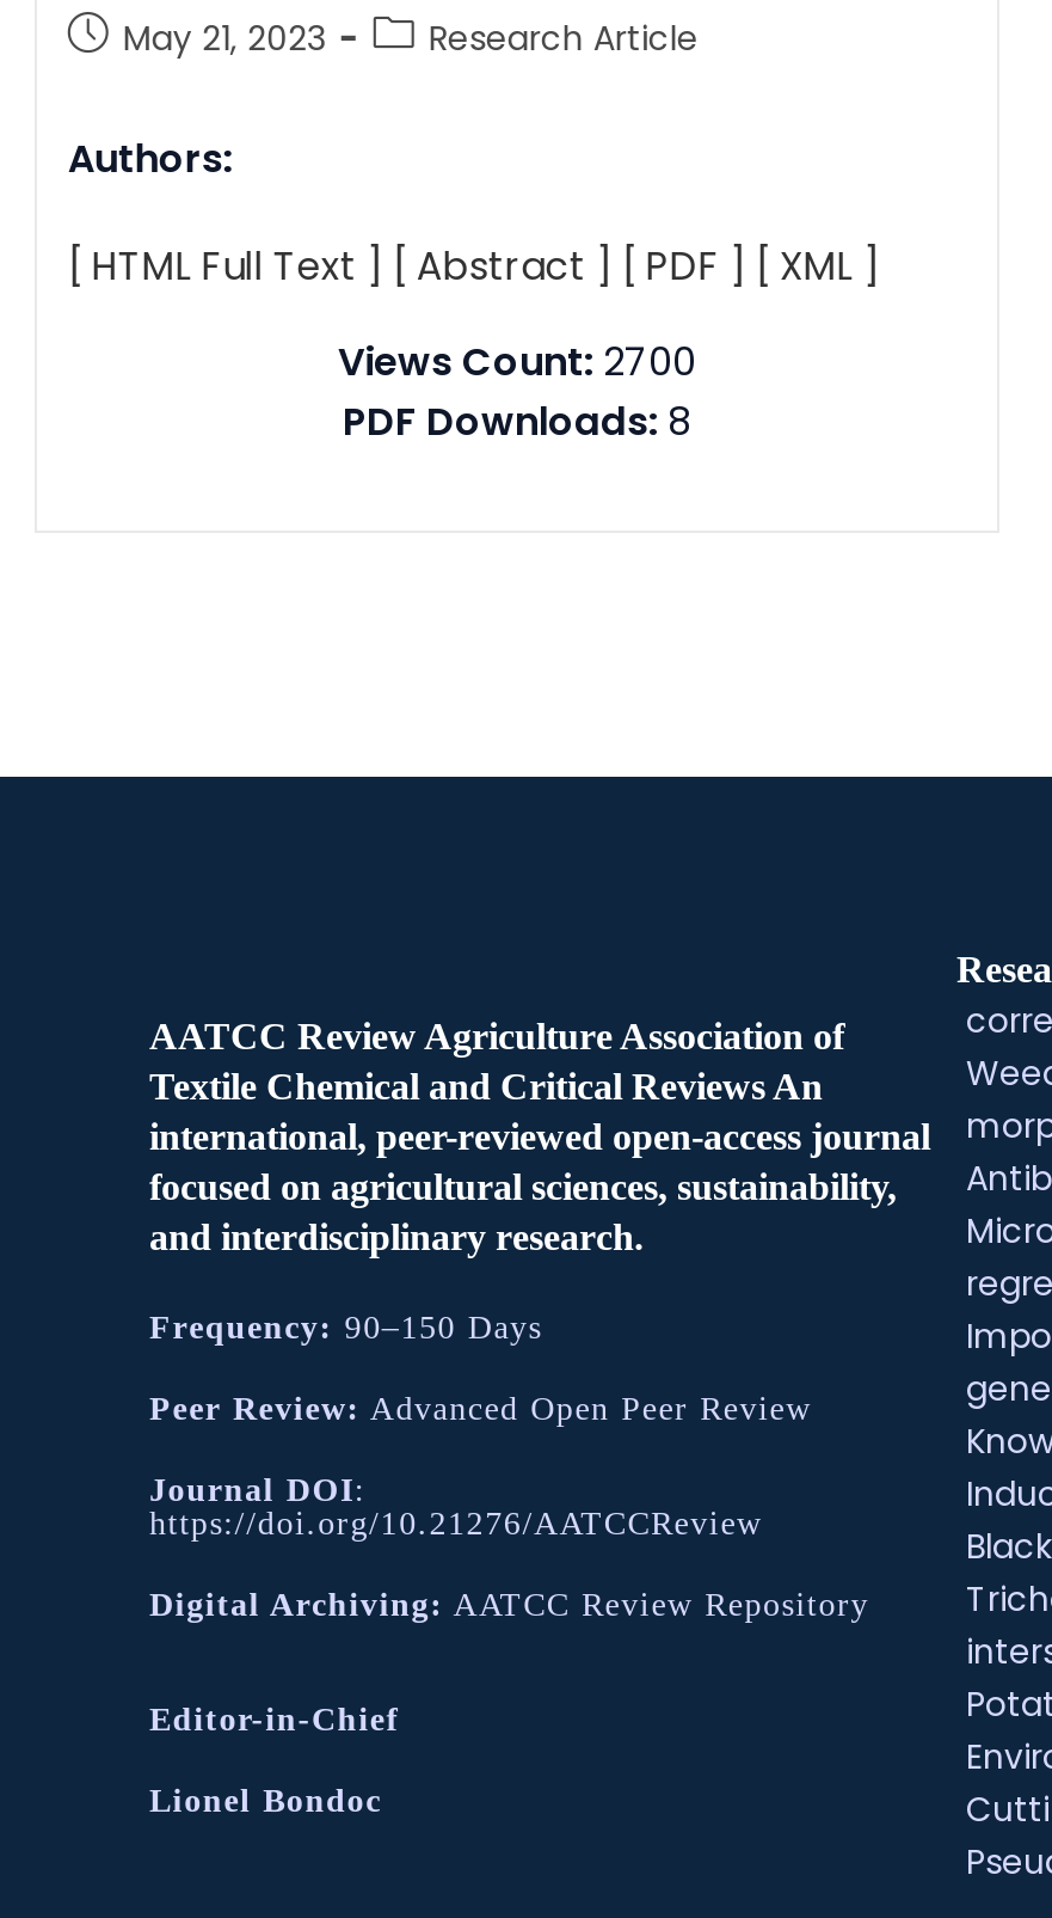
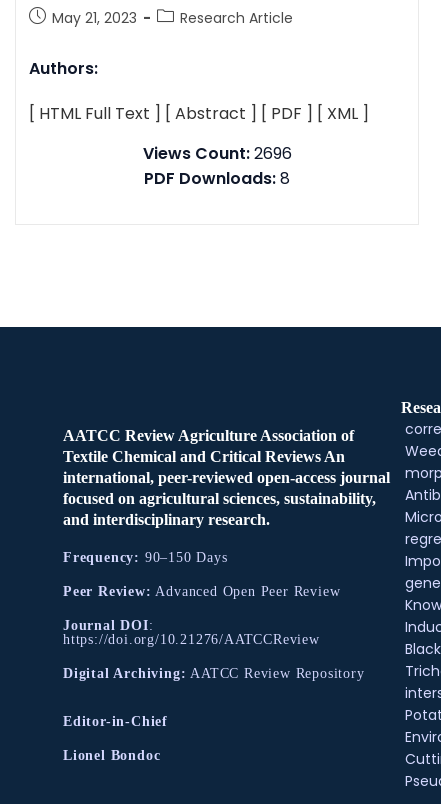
- Views Count: 2700
+ Views Count: 2696
